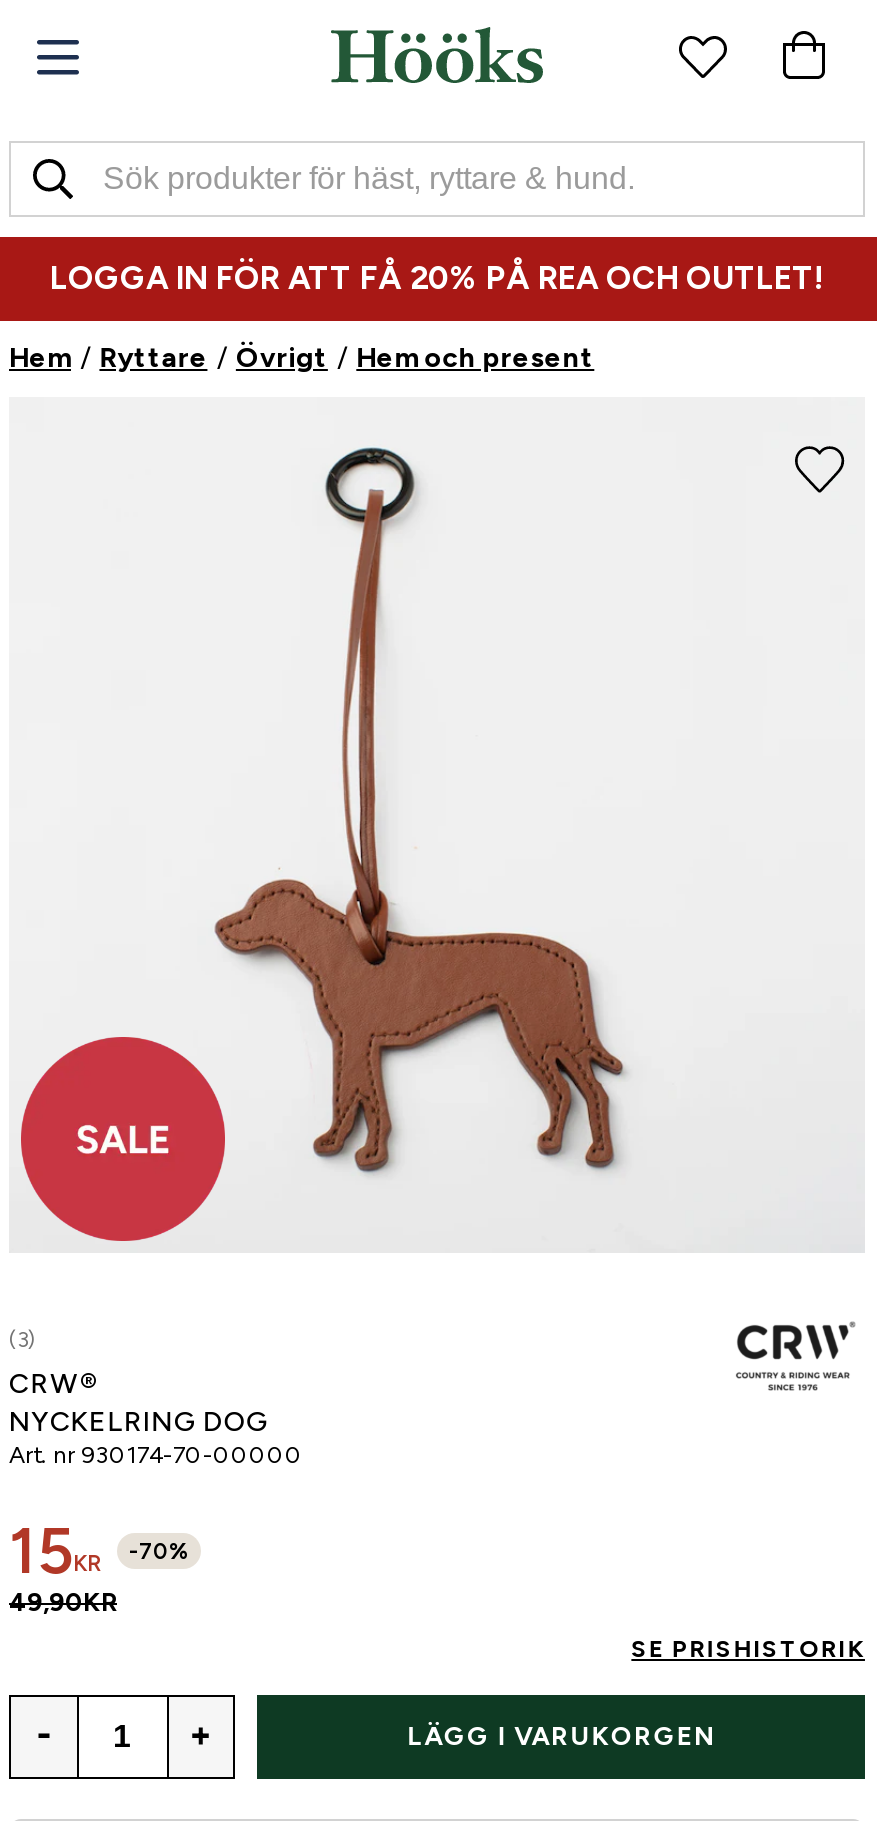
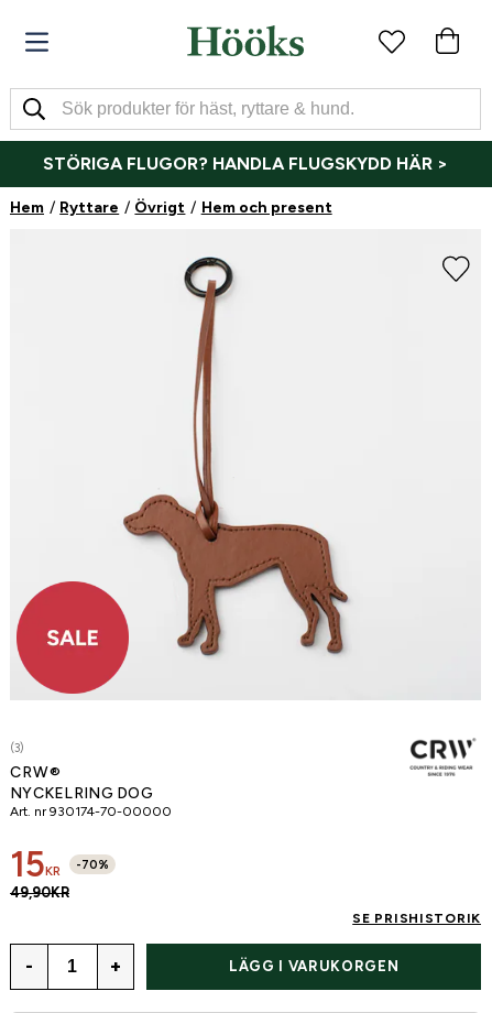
- LOGGA IN FÖR ATT FÅ 20% PÅ REA OCH OUTLET!
+ STÖRIGA FLUGOR? HANDLA FLUGSKYDD HÄR >
